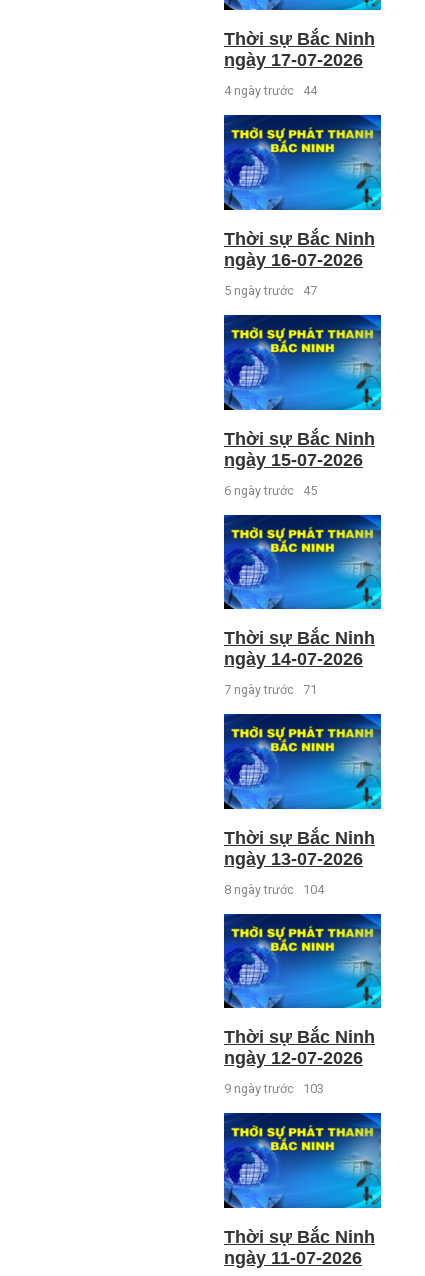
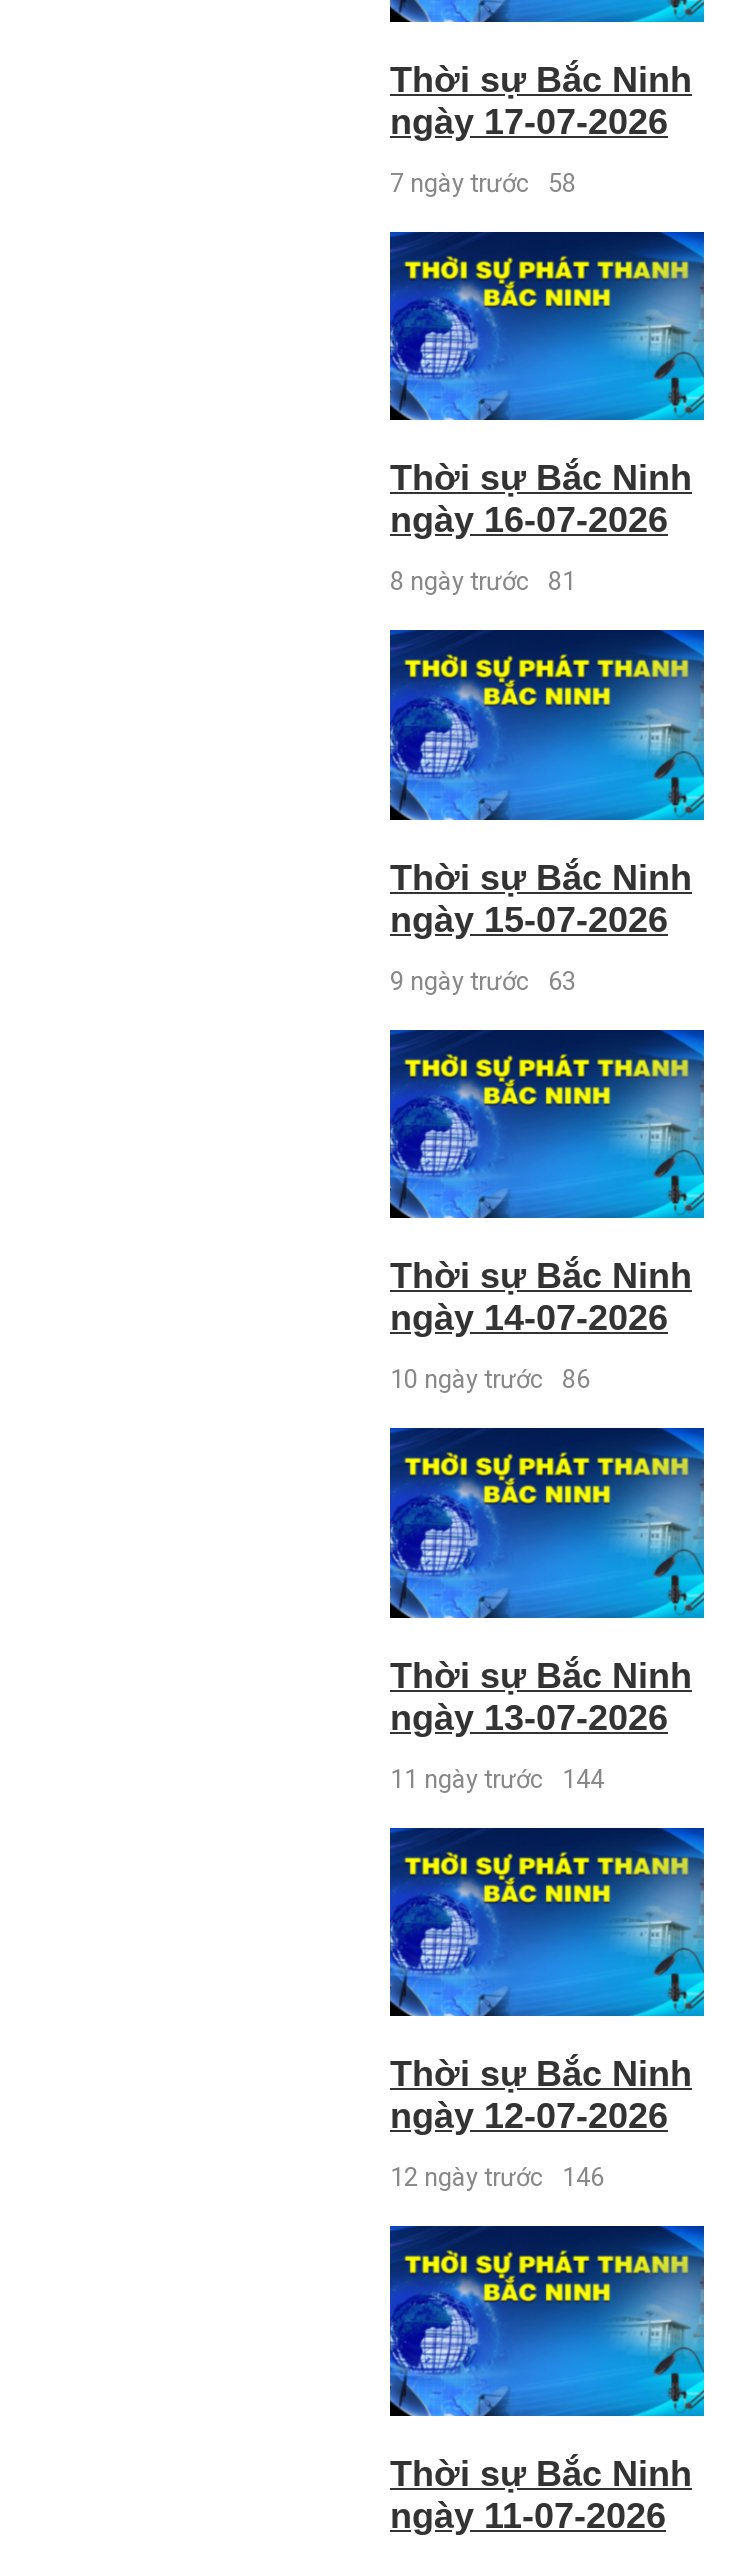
- 4 ngày trước 44
+ 7 ngày trước 58

- 5 ngày trước 47
+ 8 ngày trước 81

- 6 ngày trước 45
+ 9 ngày trước 63

- 7 ngày trước 71
+ 10 ngày trước 86

- 8 ngày trước 104
+ 11 ngày trước 144

- 9 ngày trước 103
+ 12 ngày trước 146
